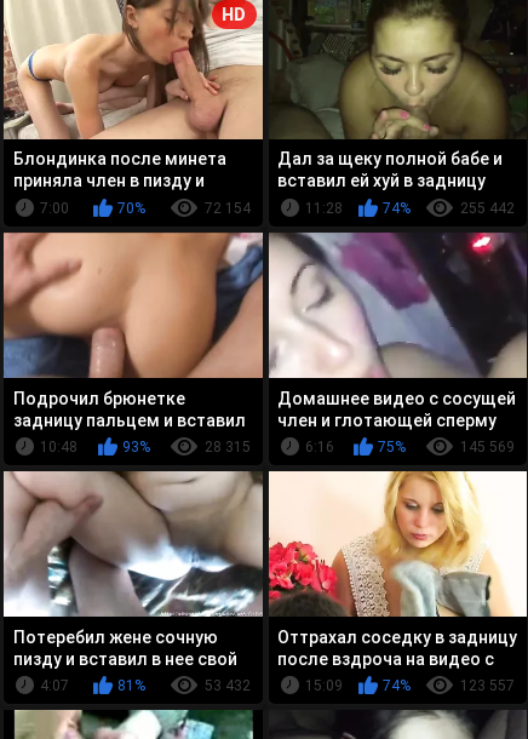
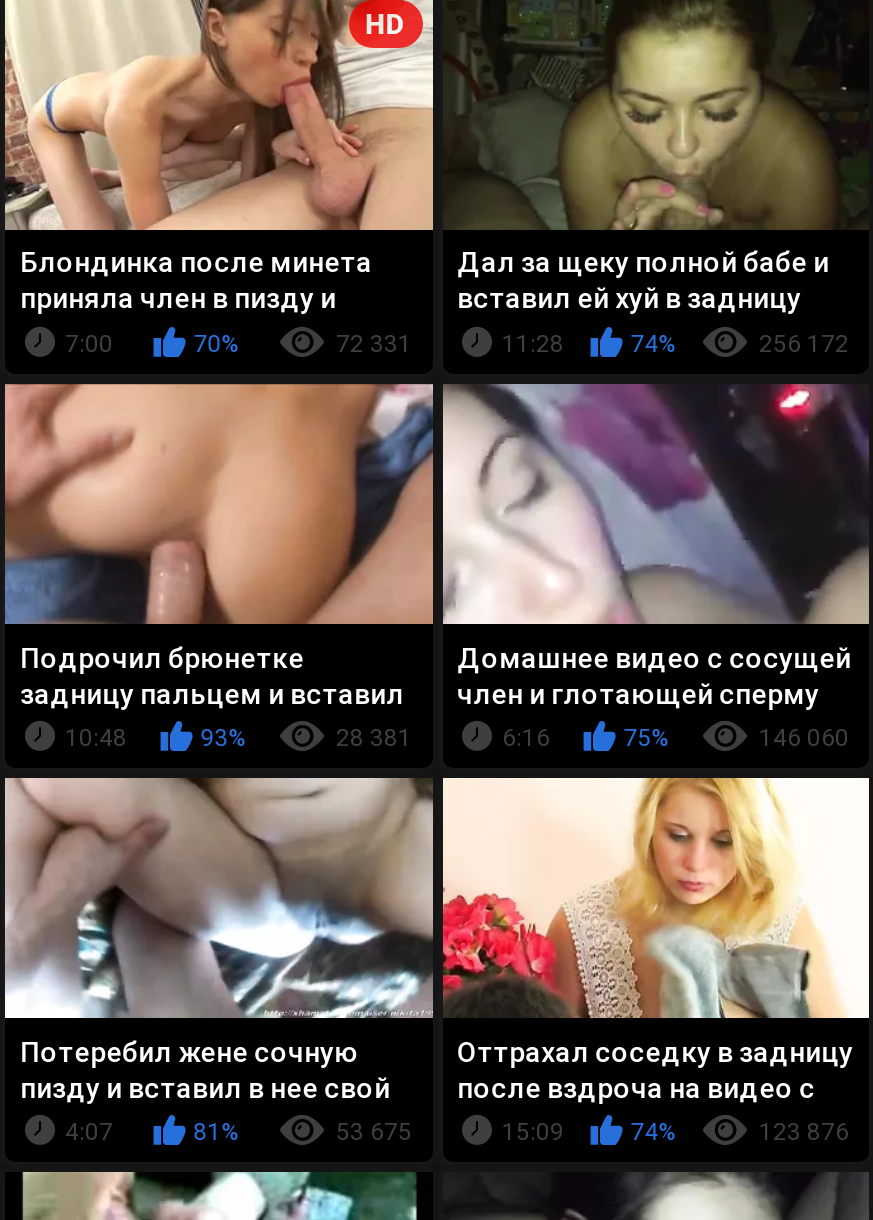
- 72 154
+ 72 331

- 255 442
+ 256 172

- 28 315
+ 28 381

- 145 569
+ 146 060

- 53 432
+ 53 675

- 123 557
+ 123 876
